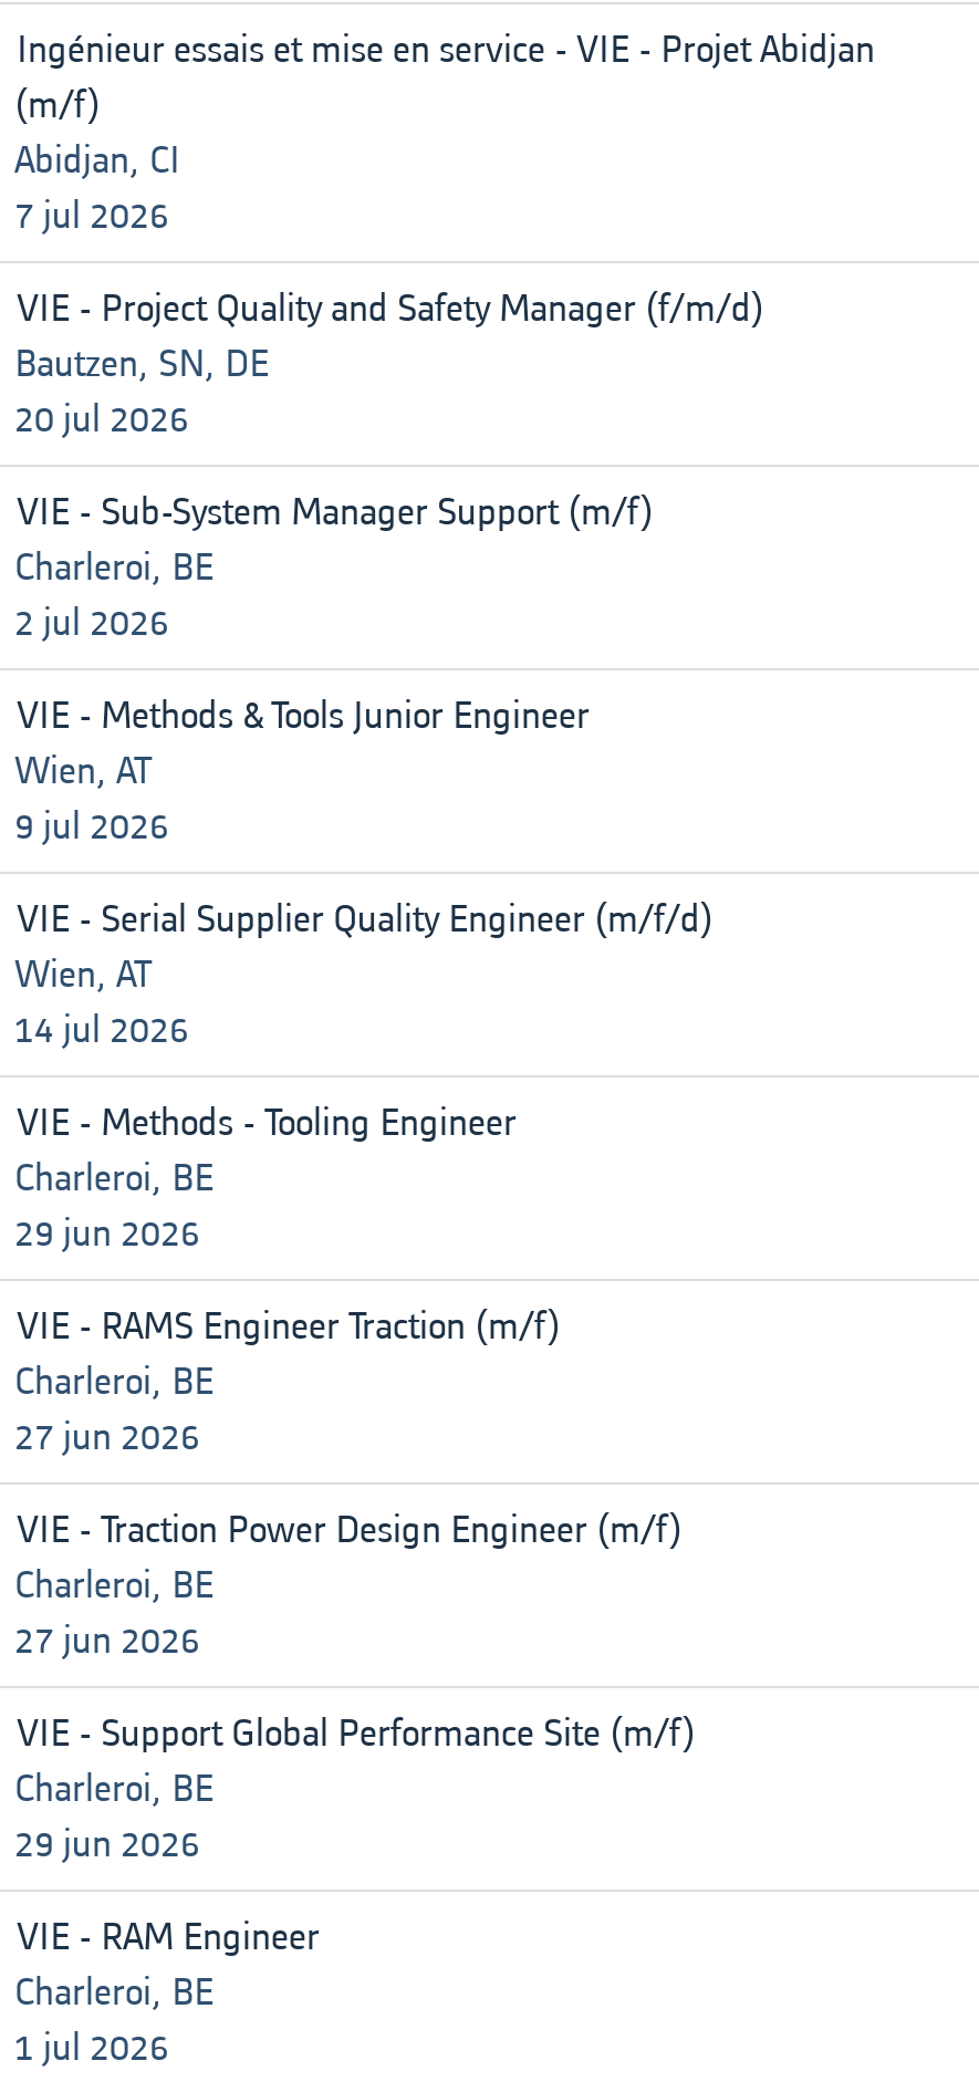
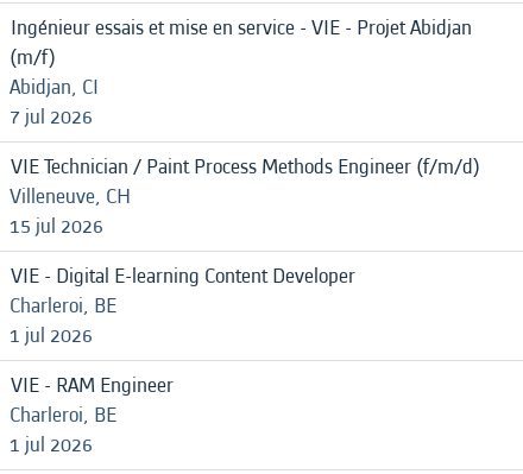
- VIE - Project Quality and Safety Manager (f/m/d)
- Bautzen, SN, DE
- 20 jul 2026
+ VIE Technician / Paint Process Methods Engineer (f/m/d)
+ Villeneuve, CH
+ 15 jul 2026

- VIE - Sub-System Manager Support (m/f)
+ VIE - Digital E-learning Content Developer

- 2 jul 2026
- VIE - Methods & Tools Junior Engineer
- Wien, AT
- 9 jul 2026
- VIE - Serial Supplier Quality Engineer (m/f/d)
- Wien, AT
- 14 jul 2026
- VIE - Methods - Tooling Engineer
- Charleroi, BE
- 29 jun 2026
- VIE - RAMS Engineer Traction (m/f)
- Charleroi, BE
- 27 jun 2026
- VIE - Traction Power Design Engineer (m/f)
- Charleroi, BE
- 27 jun 2026
- VIE - Support Global Performance Site (m/f)
- Charleroi, BE
- 29 jun 2026
+ 1 jul 2026
